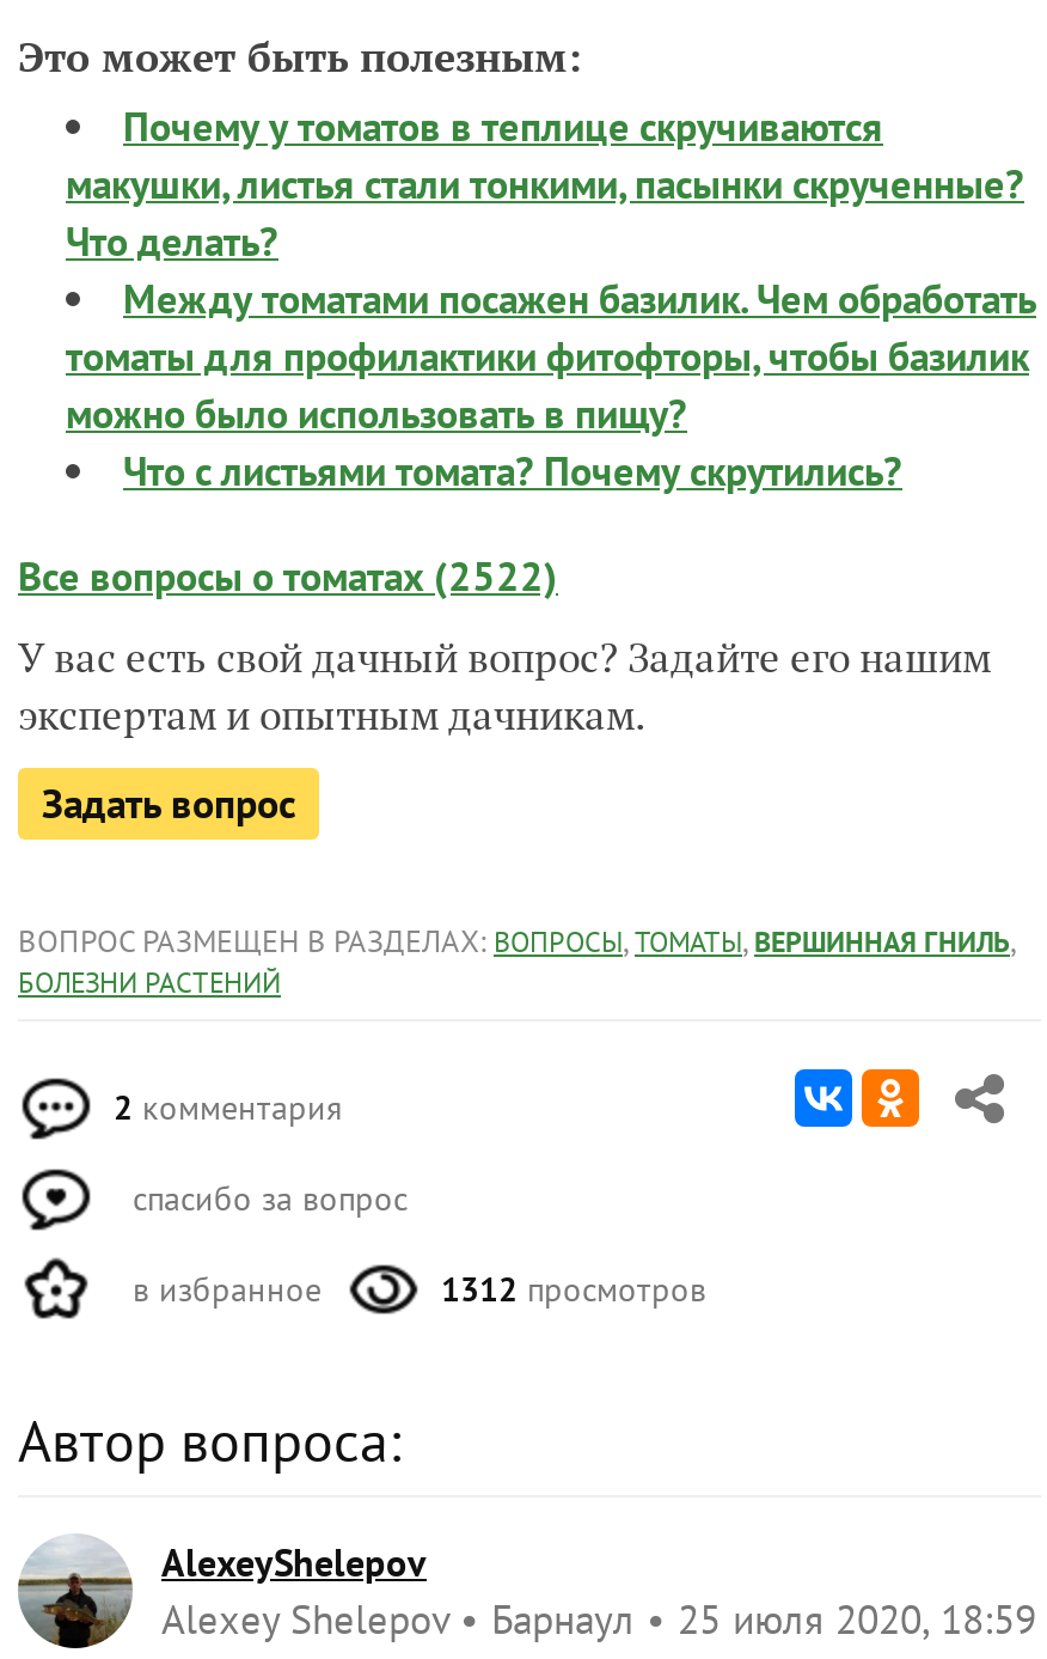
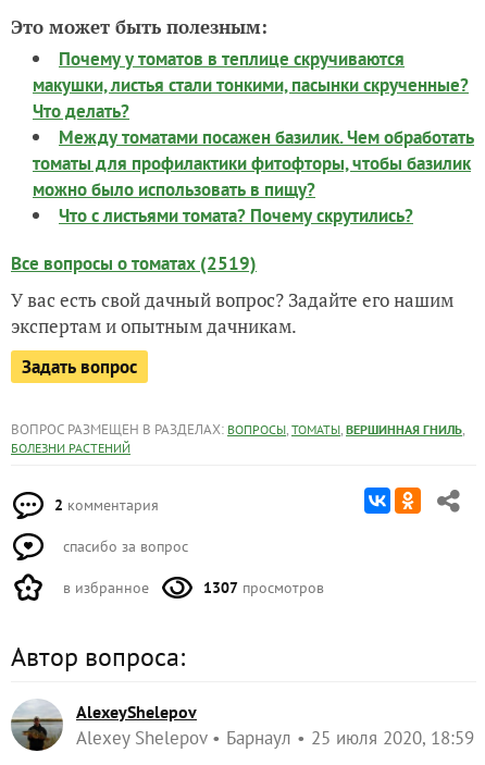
- Все вопросы о томатах (2522)
+ Все вопросы о томатах (2519)

- 1312 просмотров
+ 1307 просмотров
